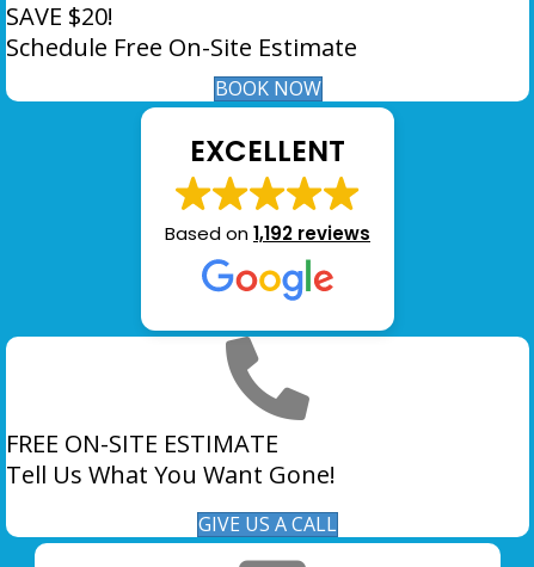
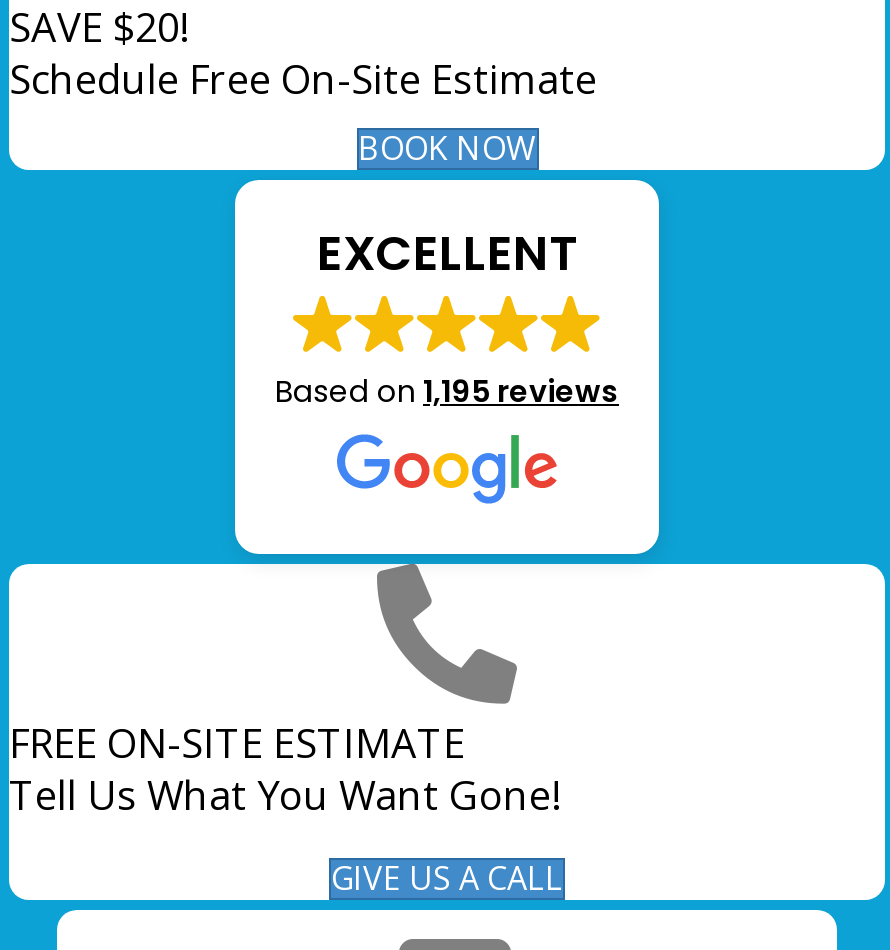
- Based on 1,192 reviews
+ Based on 1,195 reviews
